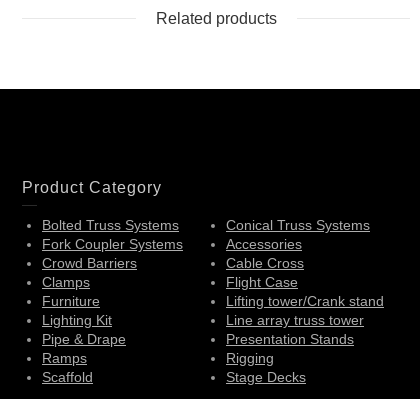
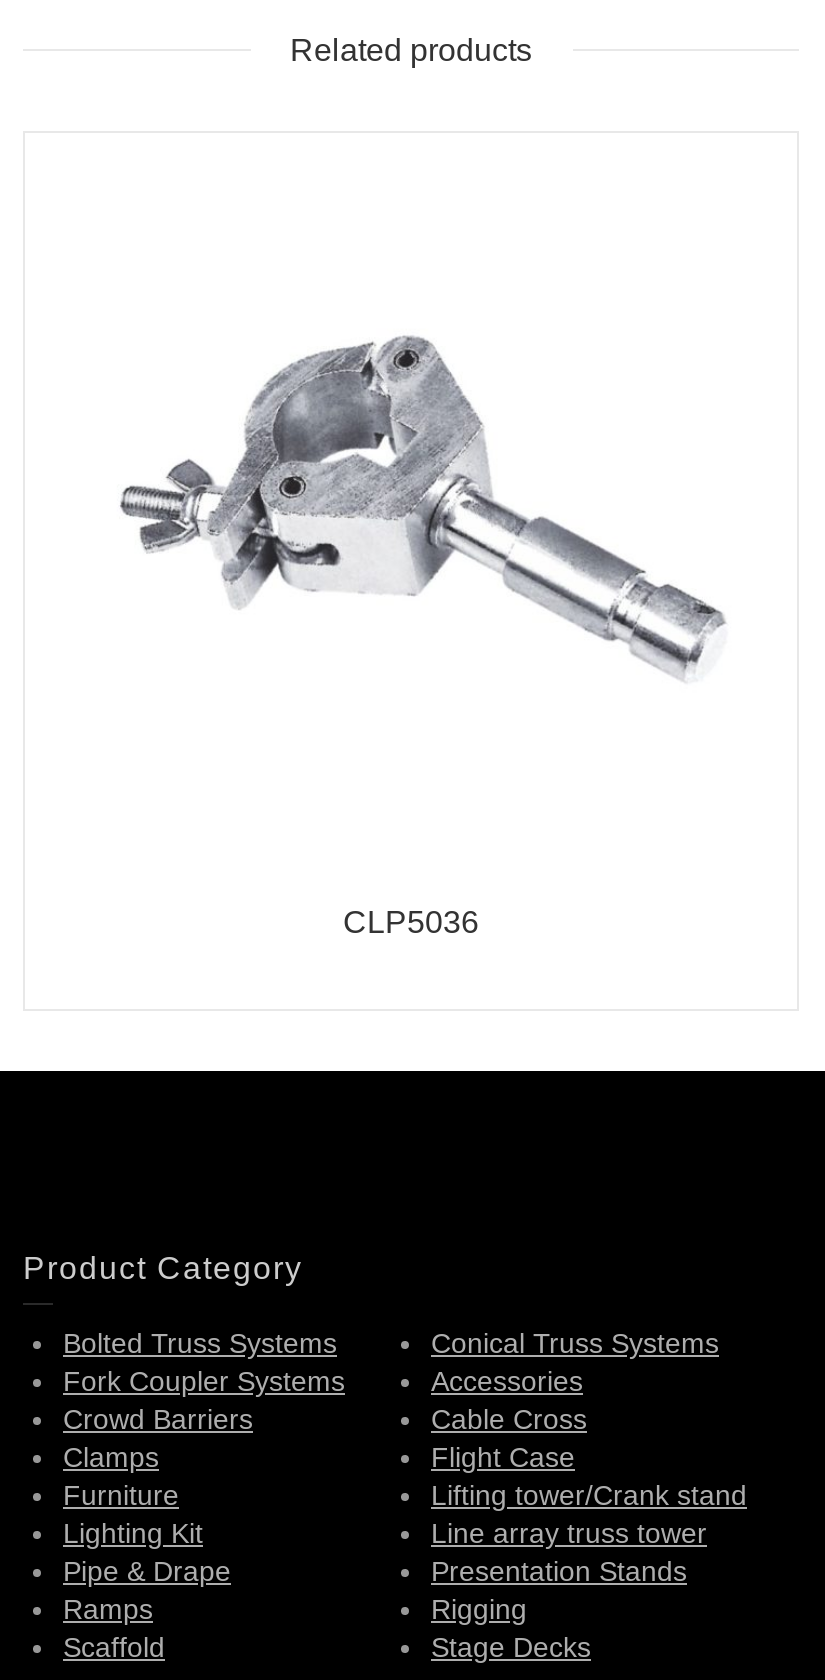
+ [image]

+ CLP5036
